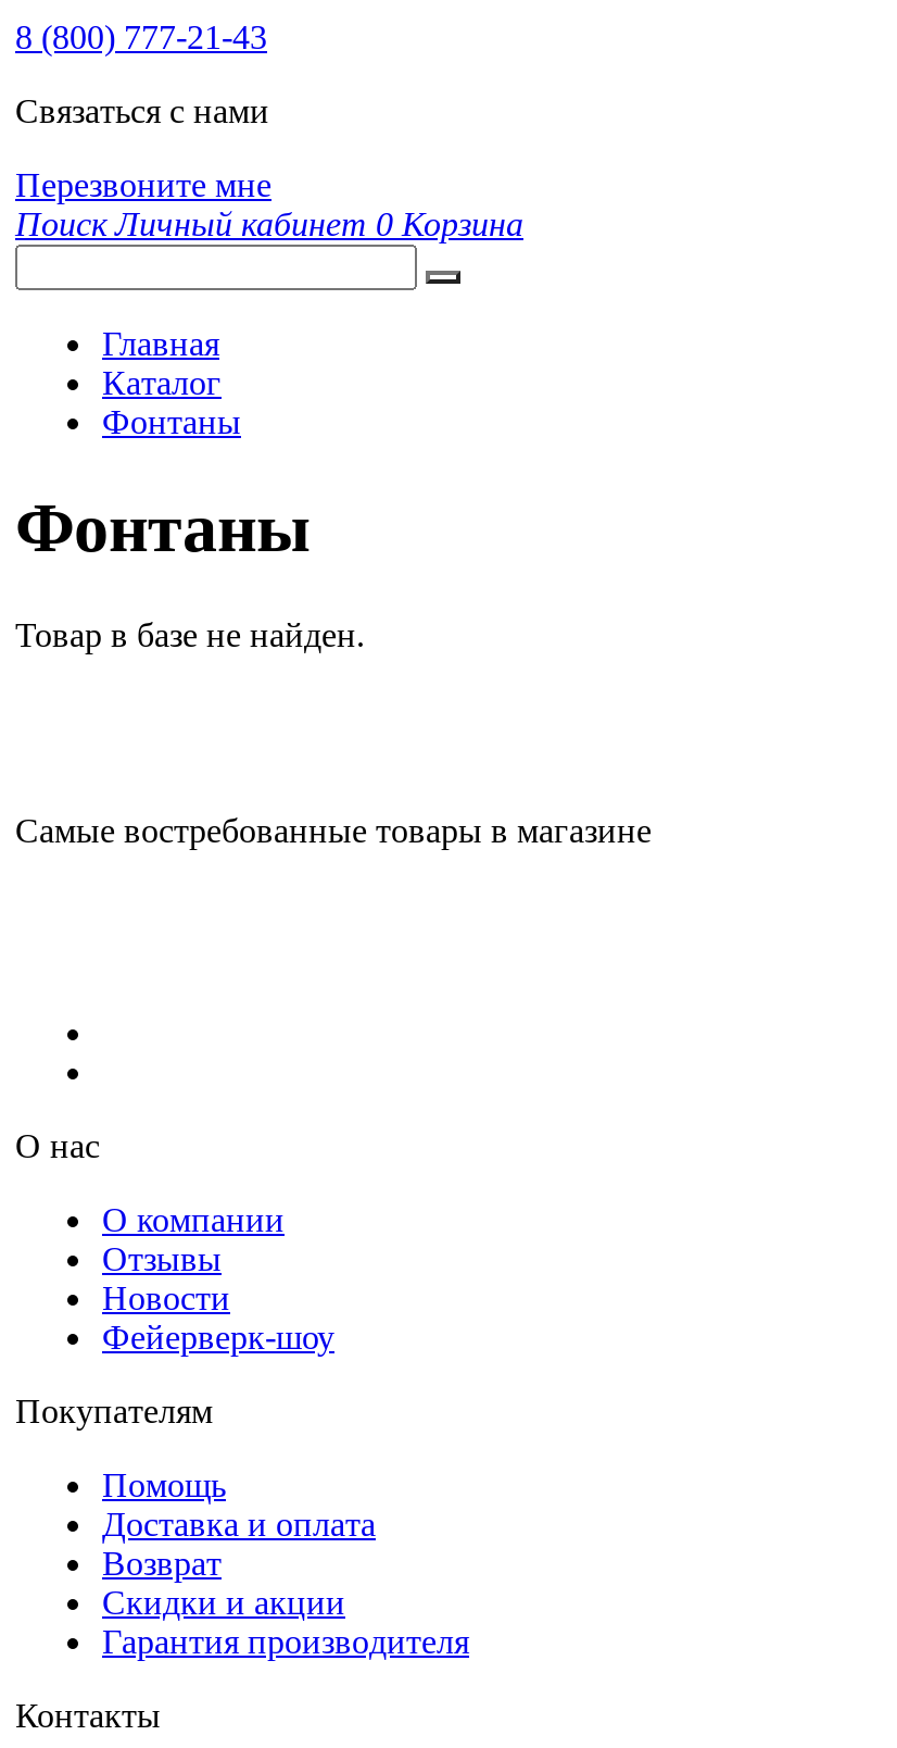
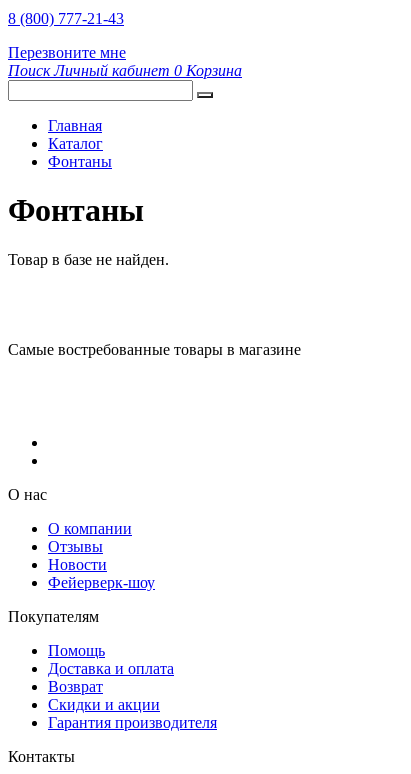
- Связаться с нами
